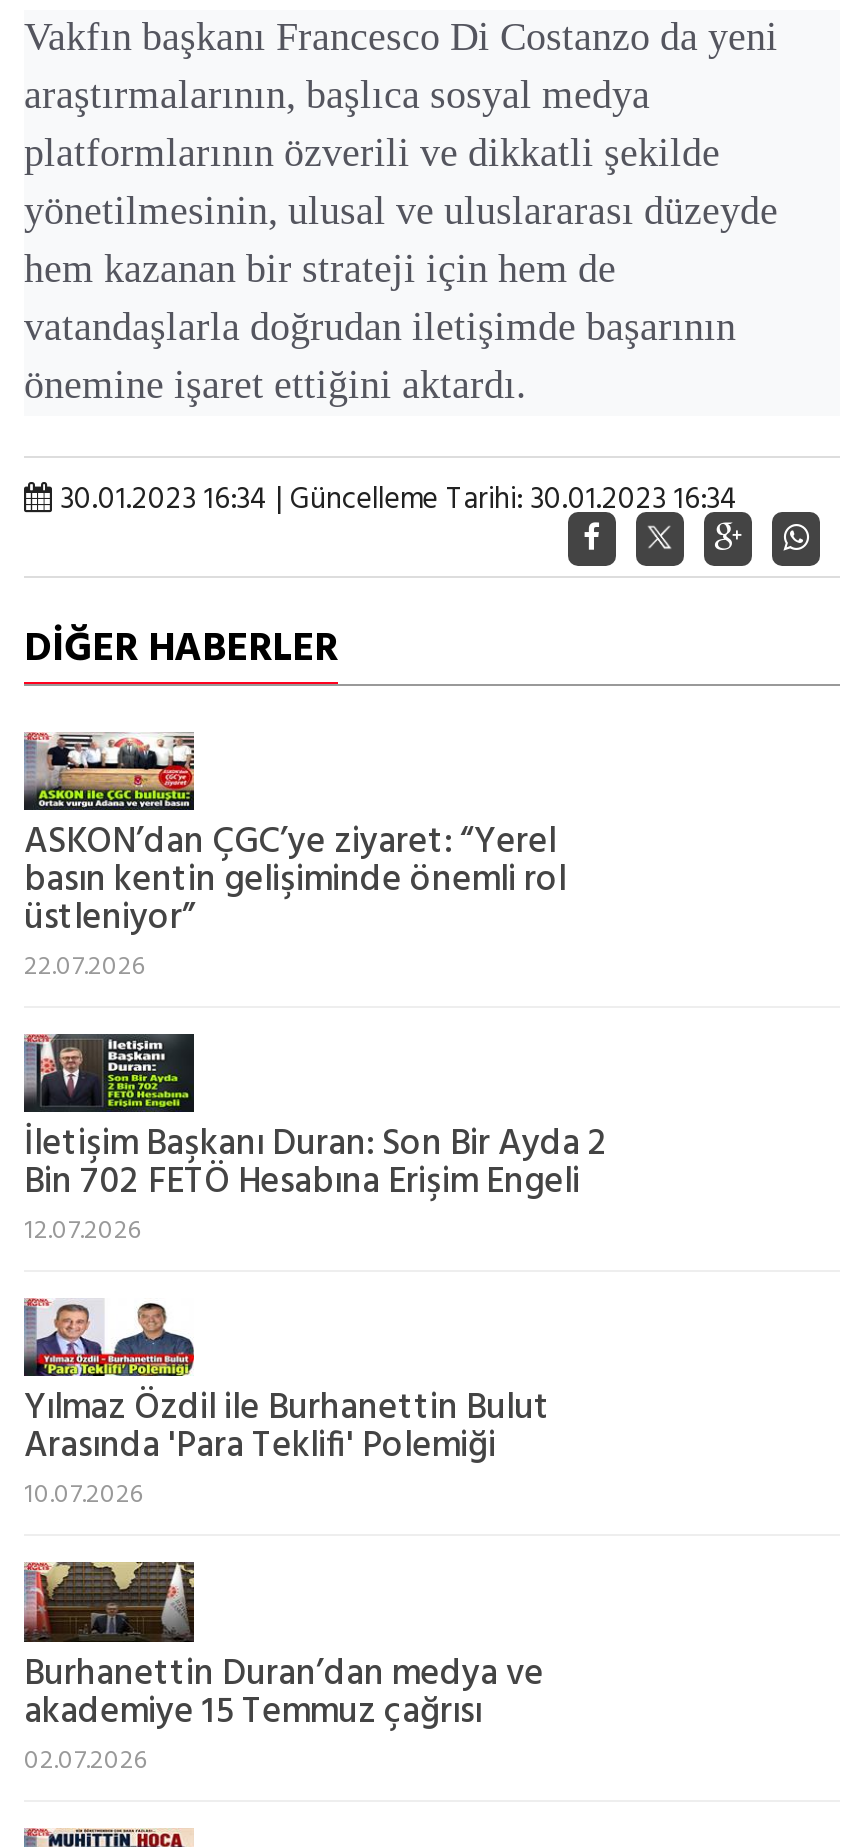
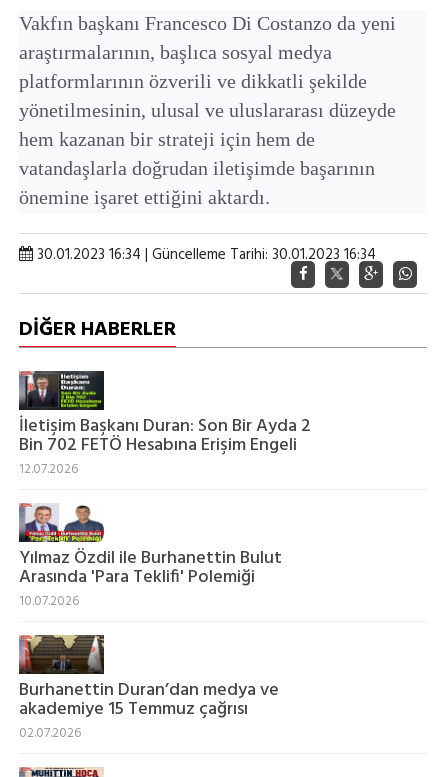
- [image]
- ASKON’dan ÇGC’ye ziyaret: “Yerel
- basın kentin gelişiminde önemli rol
- üstleniyor”
- 22.07.2026
